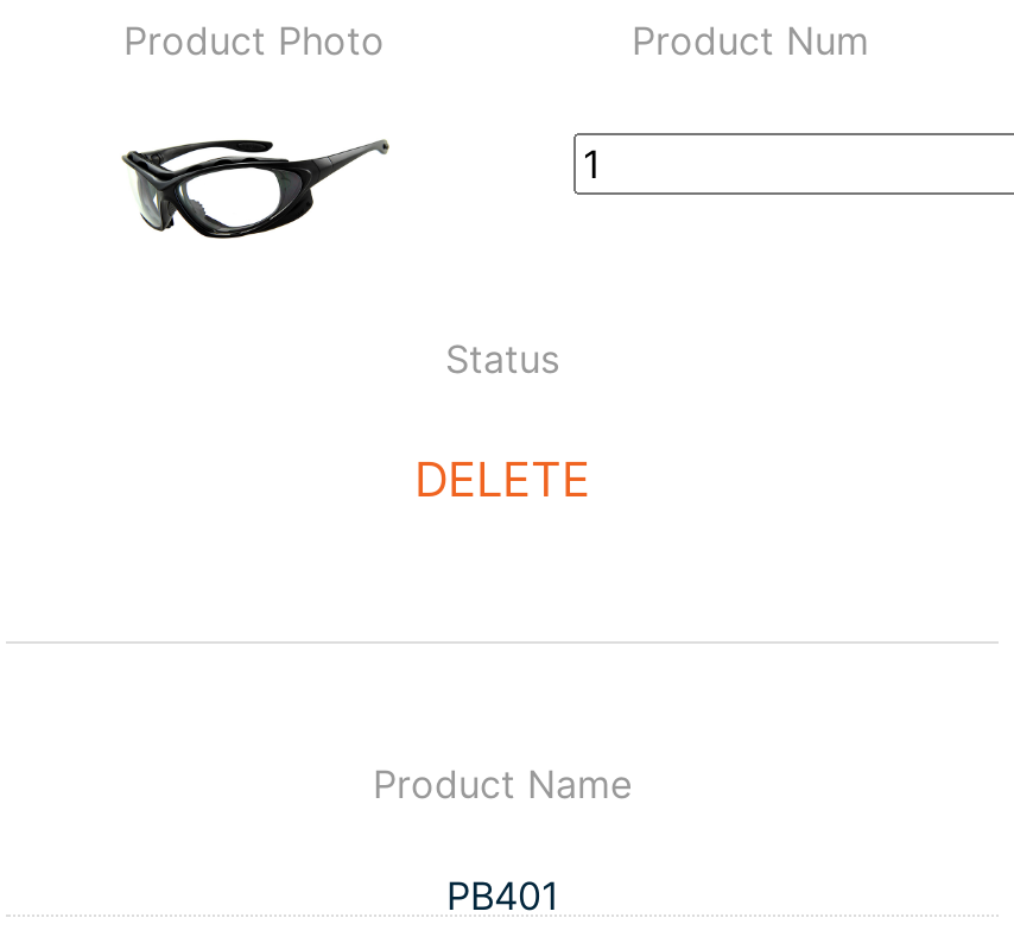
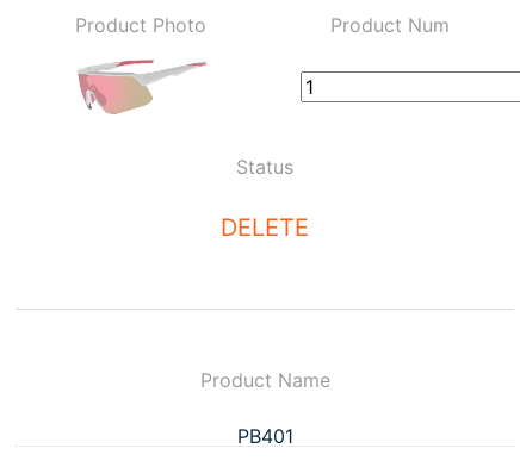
- [image]
+ [image]
